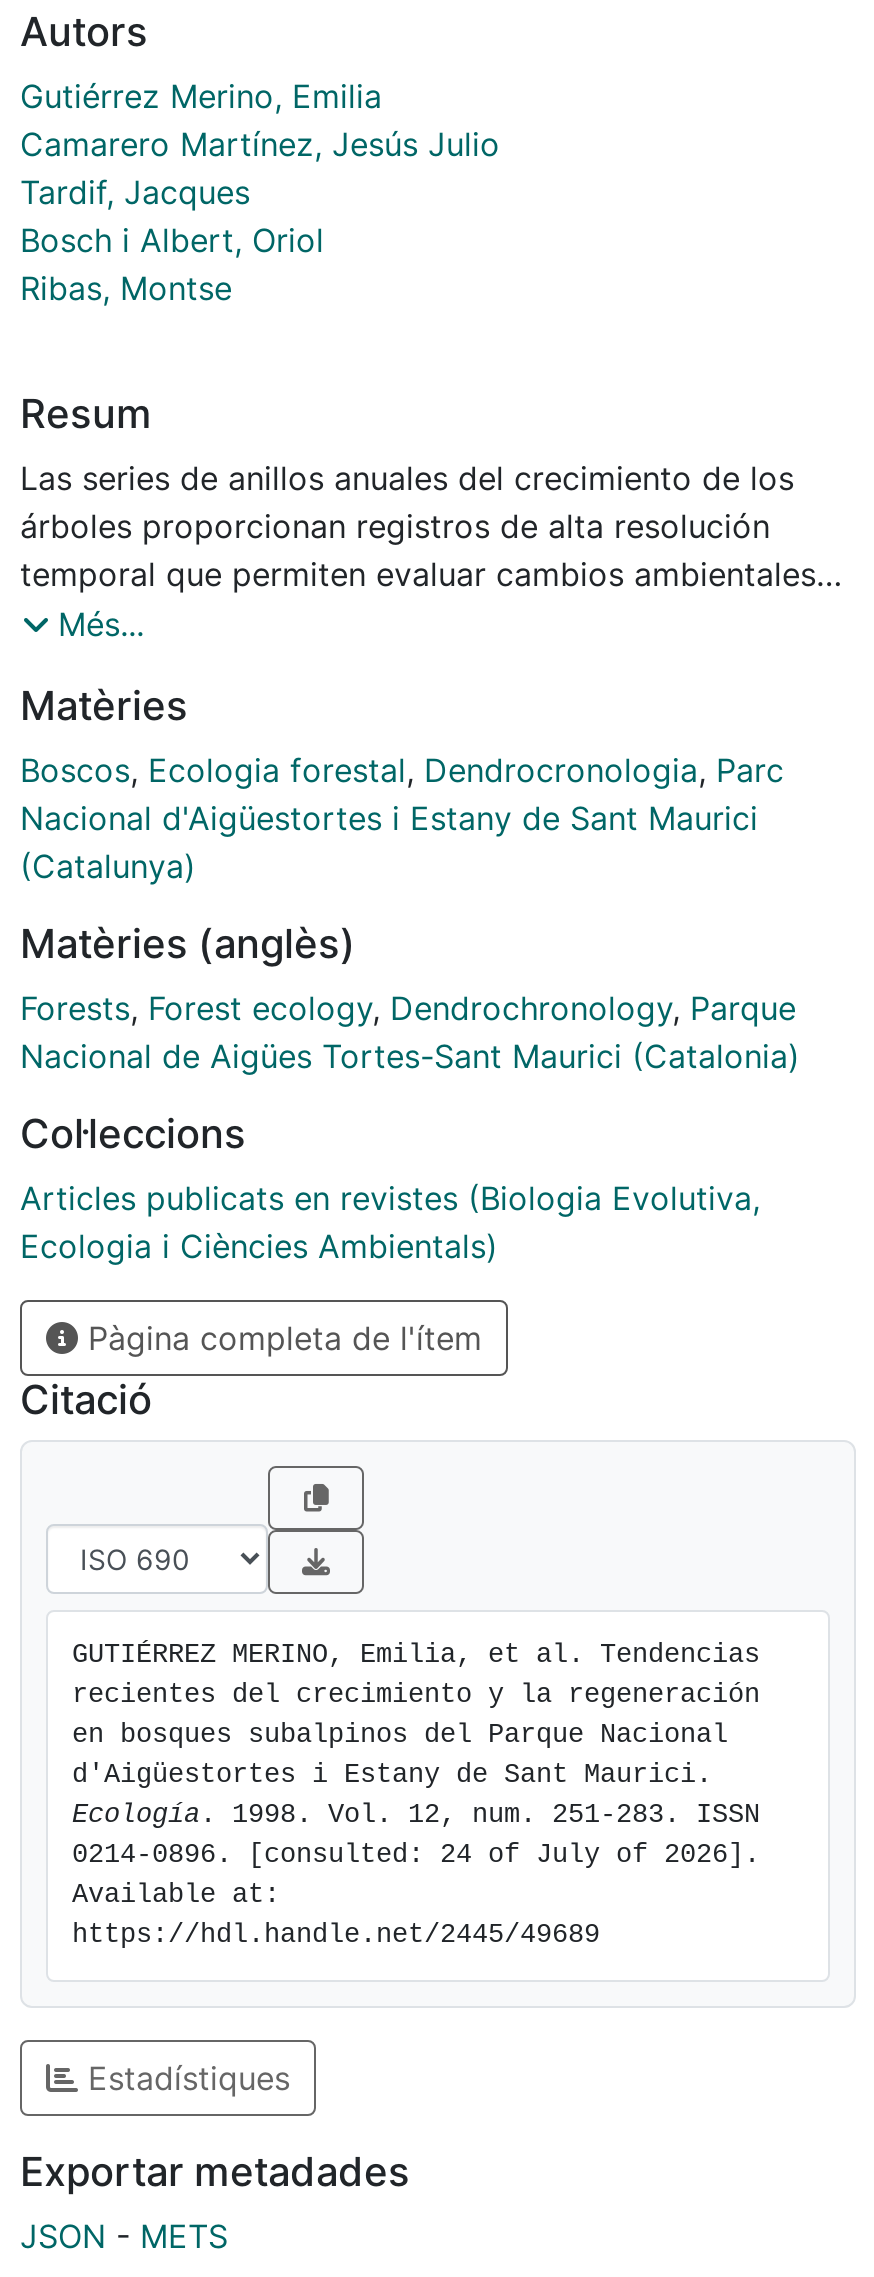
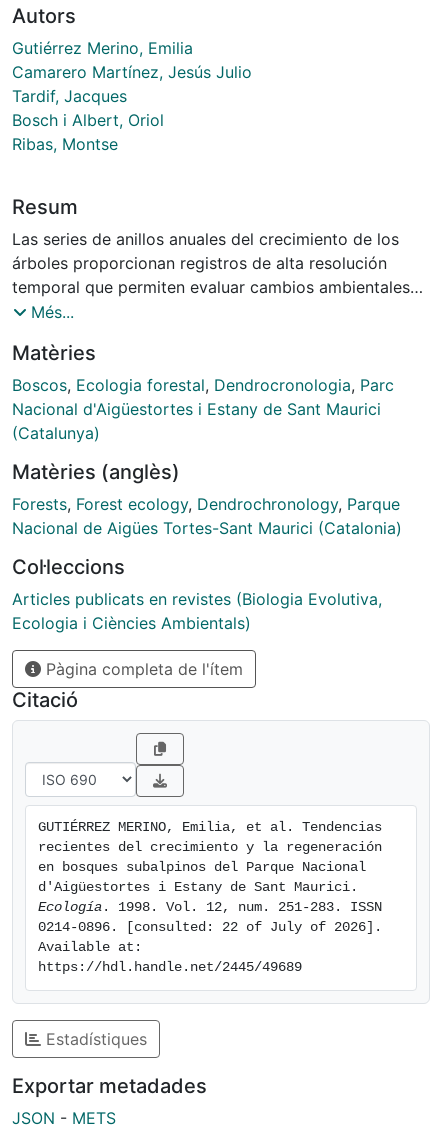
- 0214-0896. [consulted: 24 of July of 2026].
+ 0214-0896. [consulted: 22 of July of 2026].
